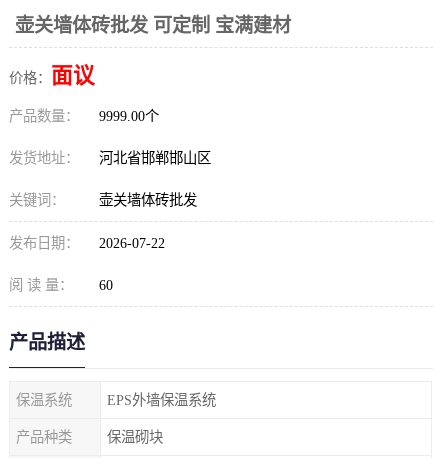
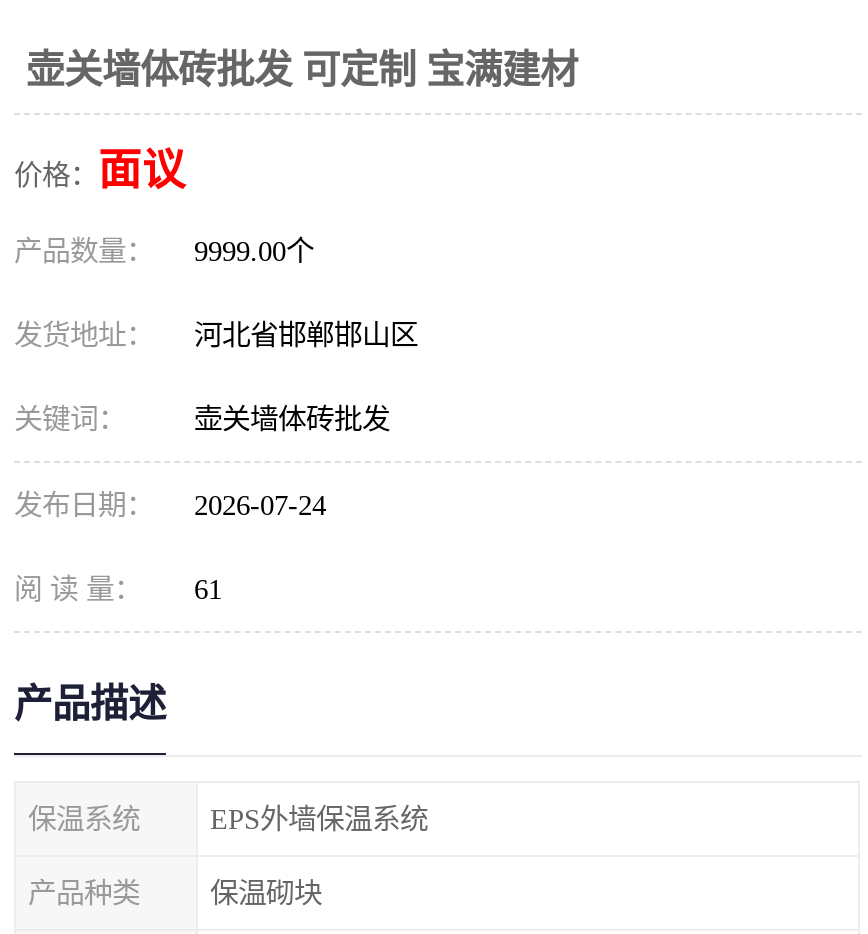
- 发布日期： 2026-07-22
+ 发布日期： 2026-07-24

- 阅 读 量： 60
+ 阅 读 量： 61
